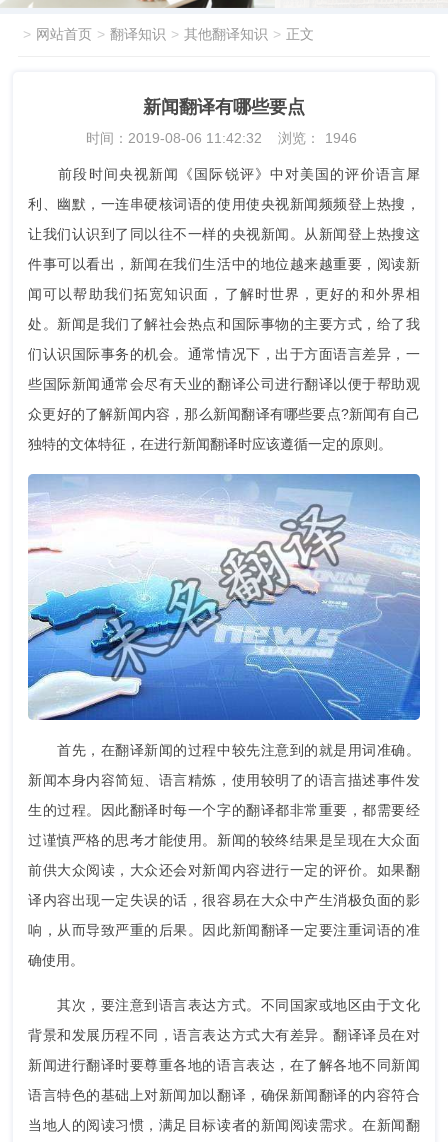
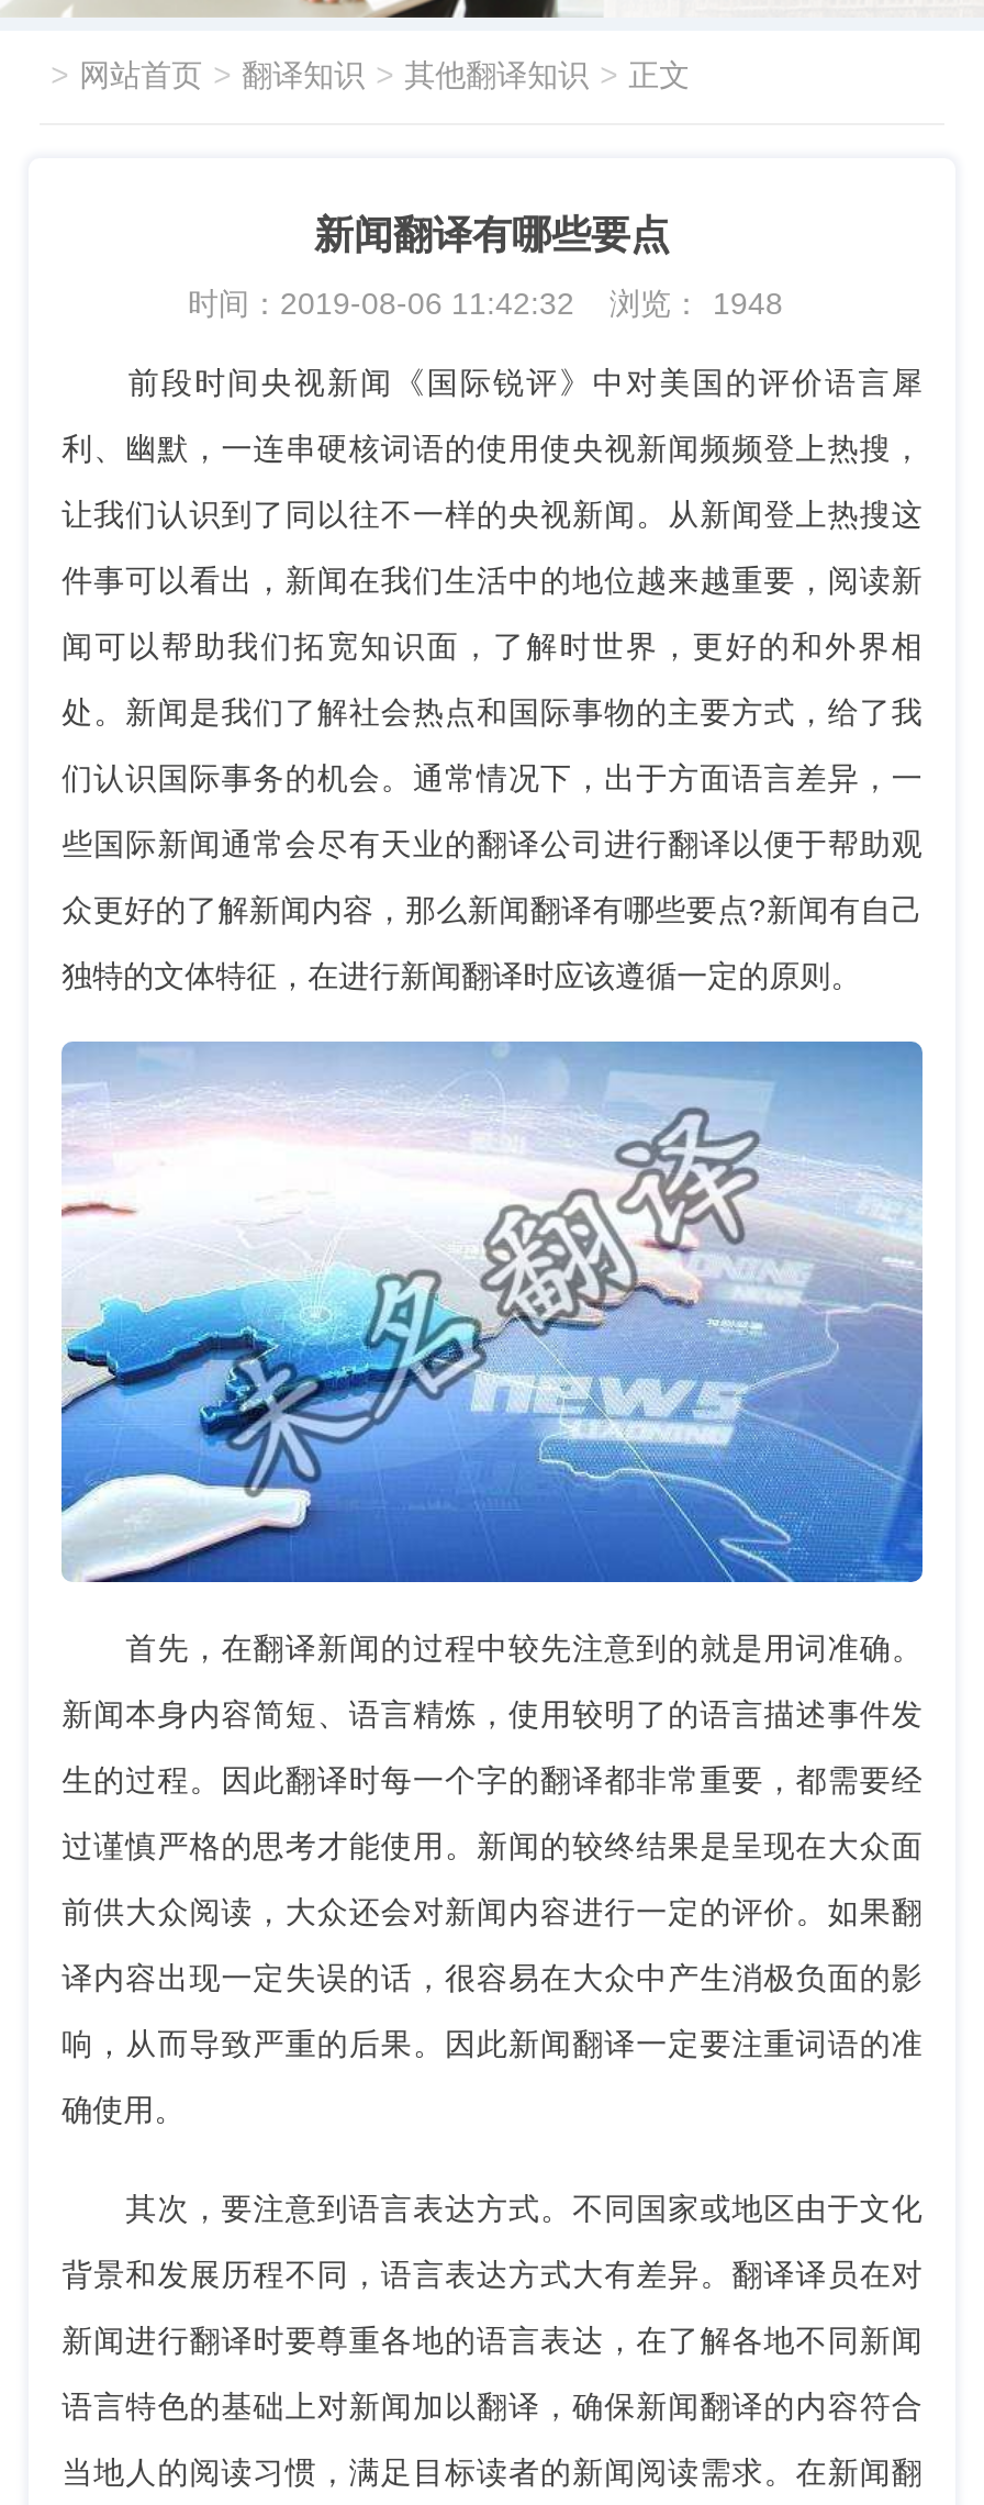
- 时间：2019-08-06 11:42:32 浏览： 1946
+ 时间：2019-08-06 11:42:32 浏览： 1948
